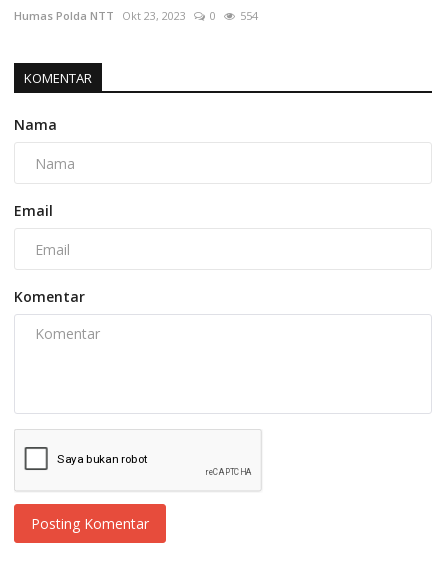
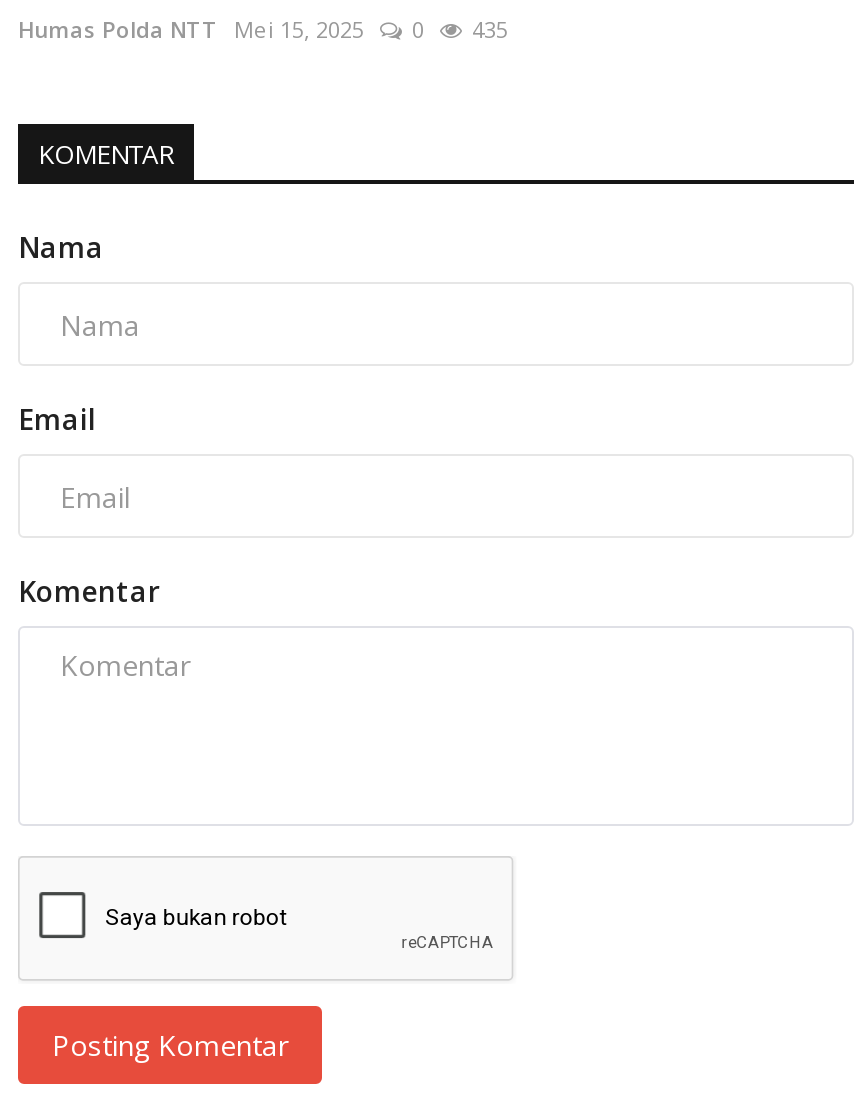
- Humas Polda NTT Okt 23, 2023
+ Humas Polda NTT Mei 15, 2025

- 554
+ 435
